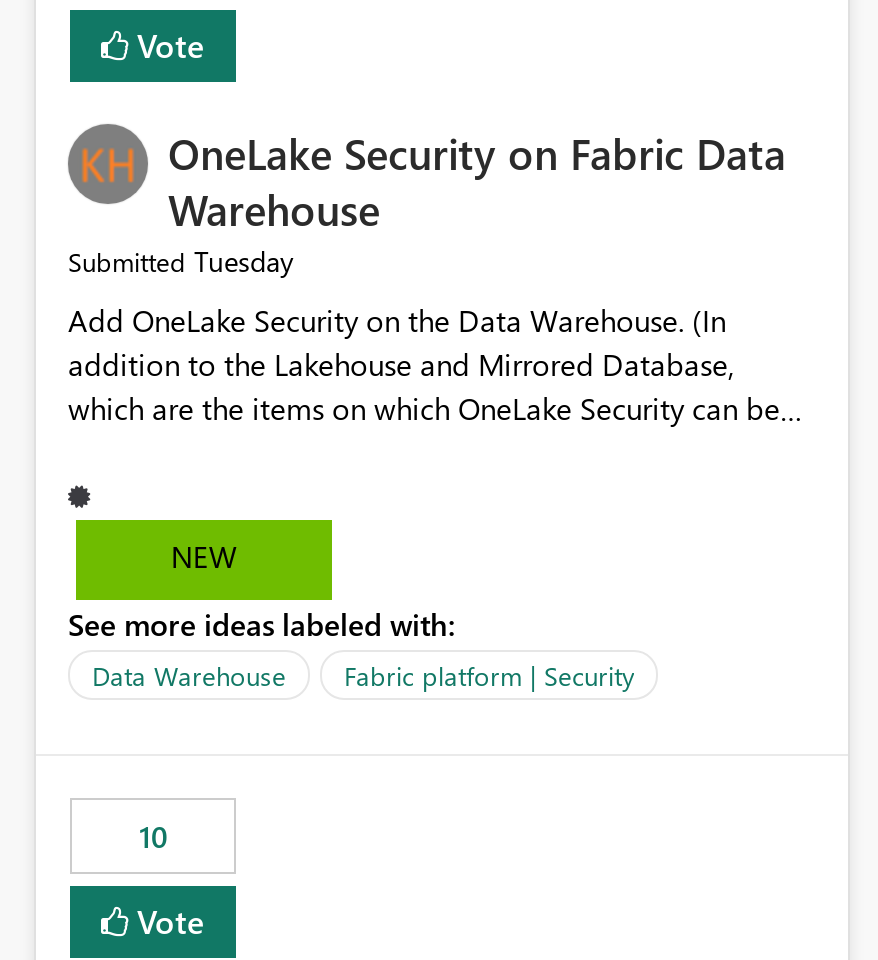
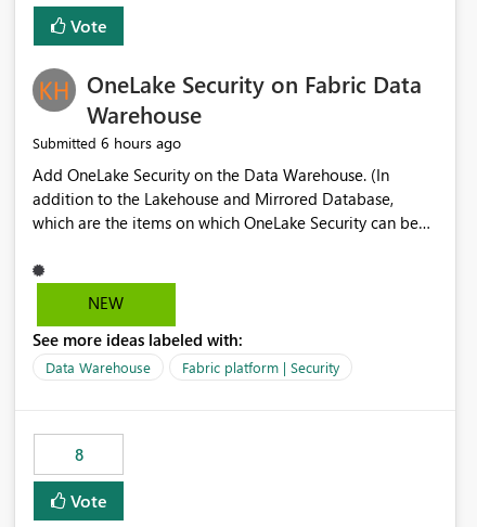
- Submitted Tuesday
+ Submitted 6 hours ago

- 10
+ 8
